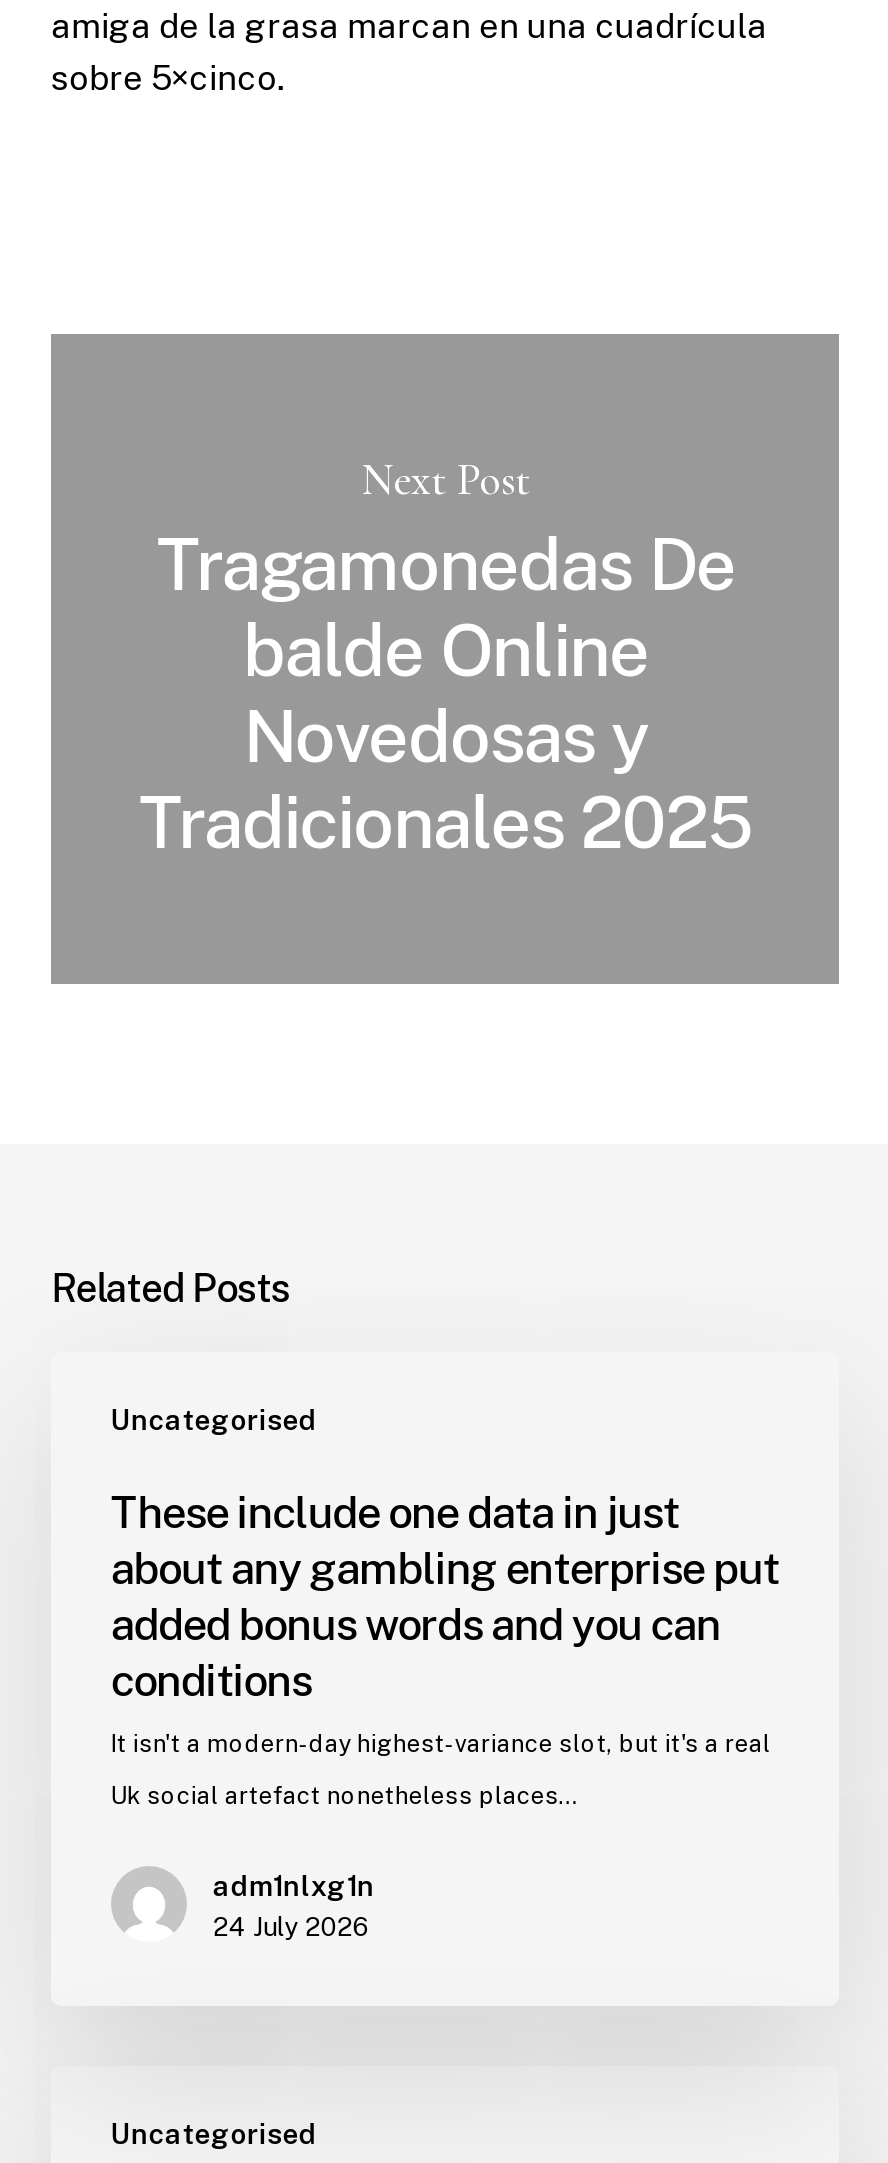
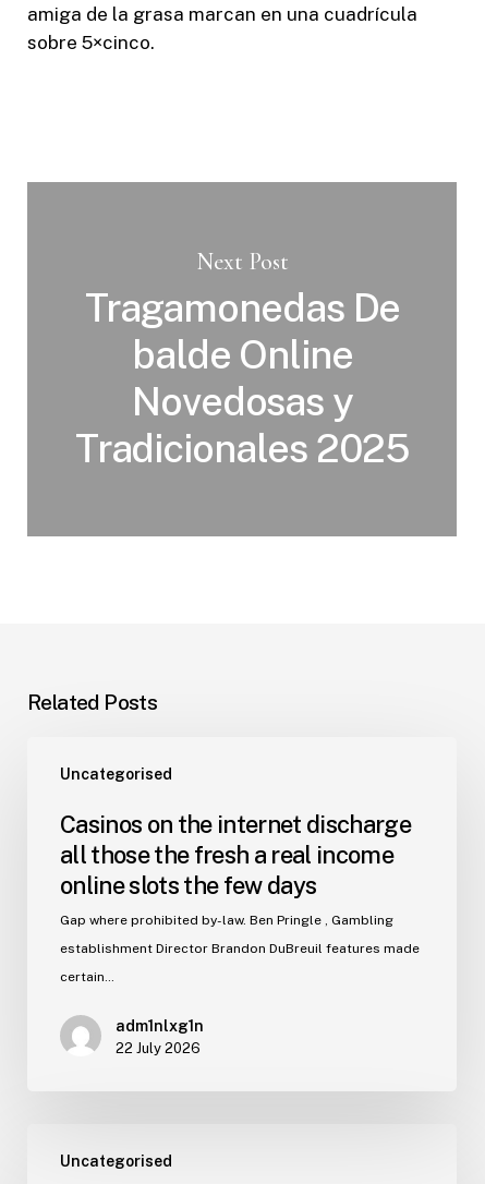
- These include one data in just
- about any gambling enterprise put
- added bonus words and you can
- conditions
- It isn't a modern-day highest-variance slot, but it's a real
- Uk social artefact nonetheless places…
+ Casinos on the internet discharge
+ all those the fresh a real income
+ online slots the few days
+ Gap where prohibited by-law. Ben Pringle , Gambling
+ establishment Director Brandon DuBreuil features made
+ certain…

- 24 July 2026
+ 22 July 2026
